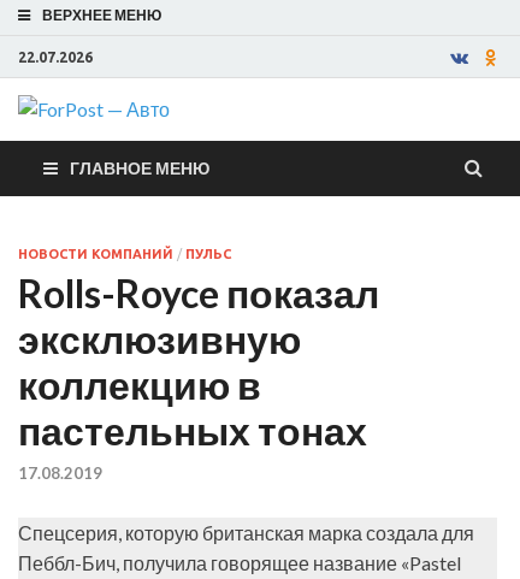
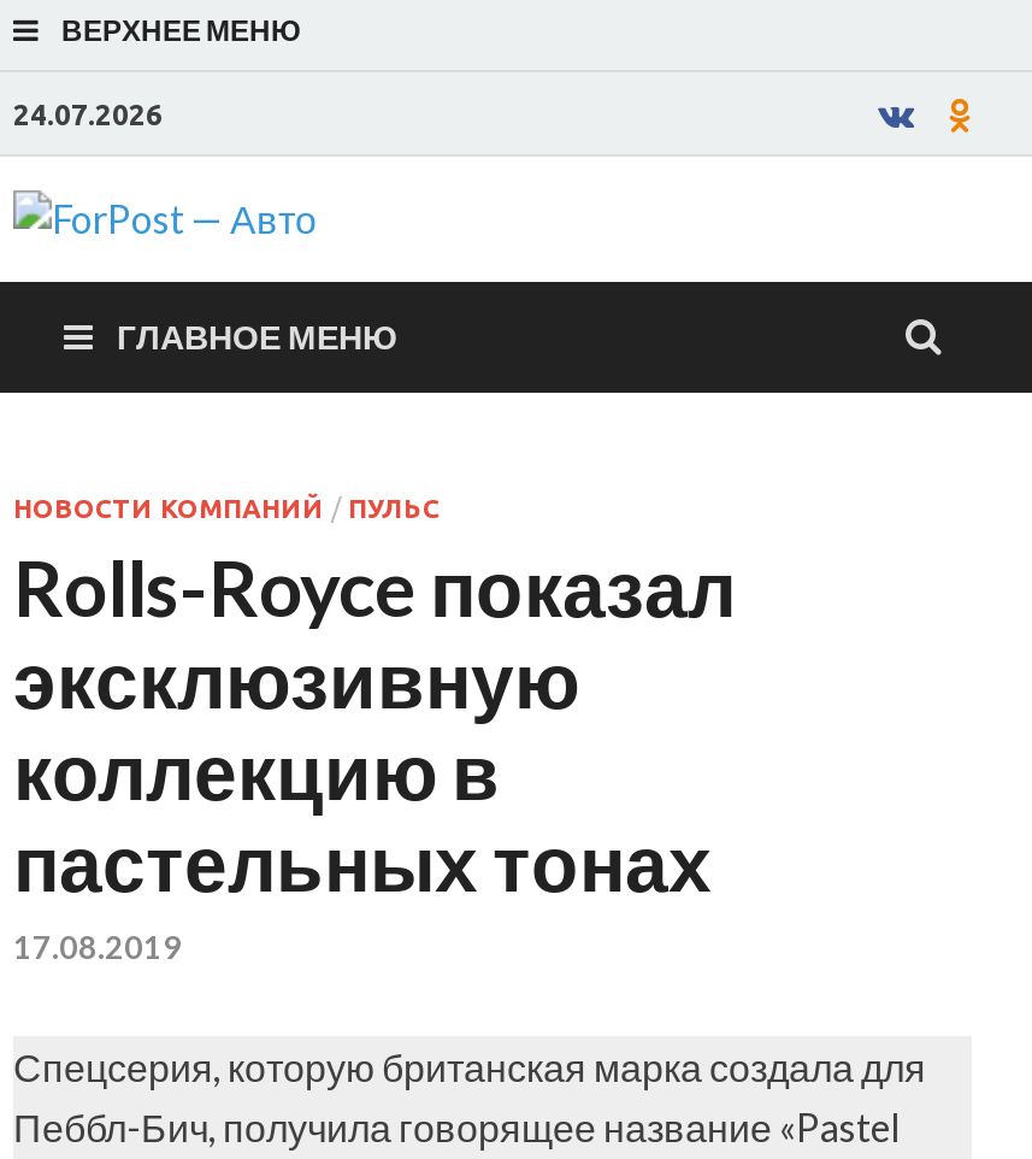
- 22.07.2026
+ 24.07.2026
